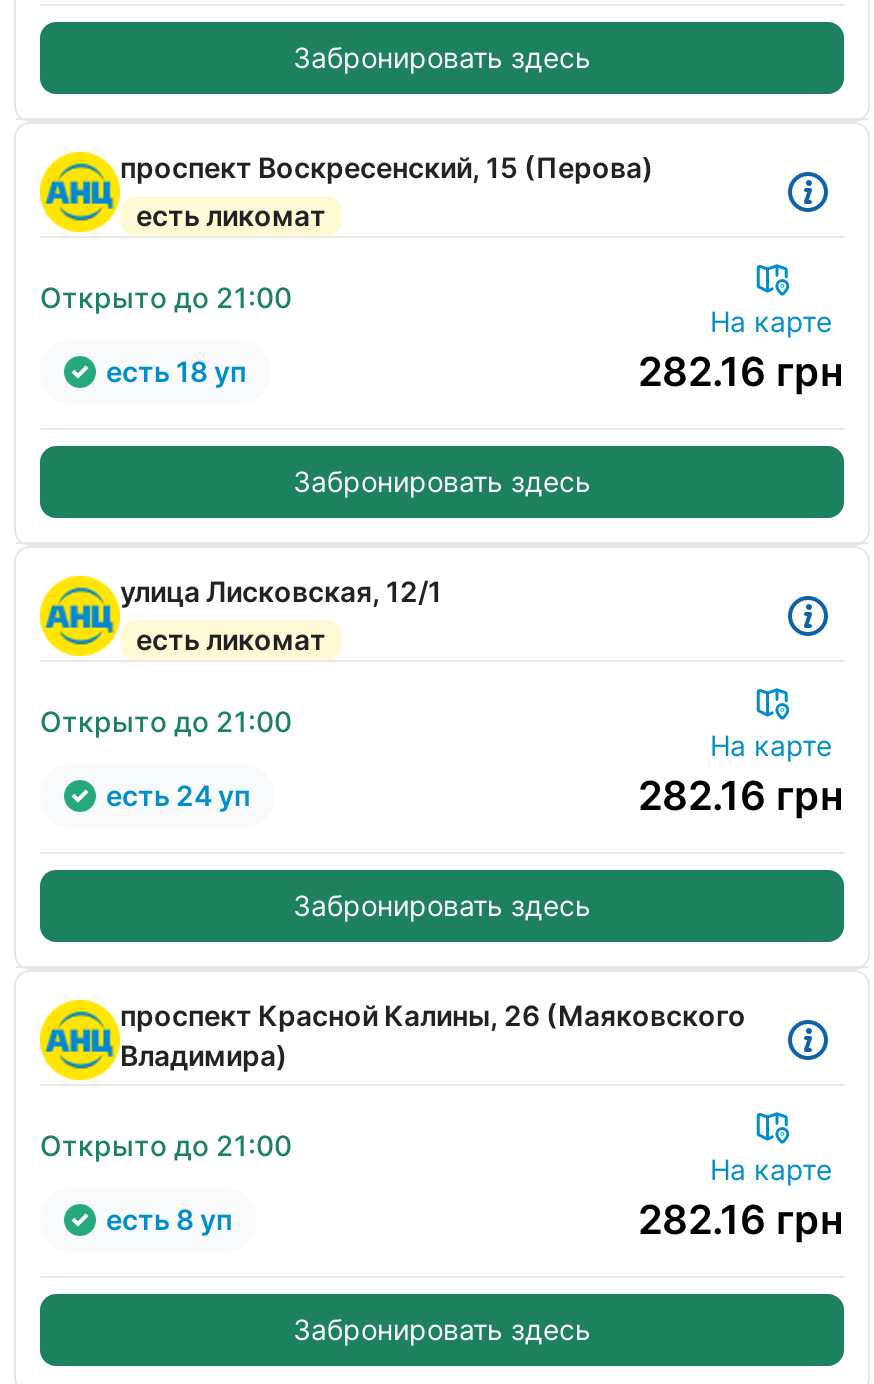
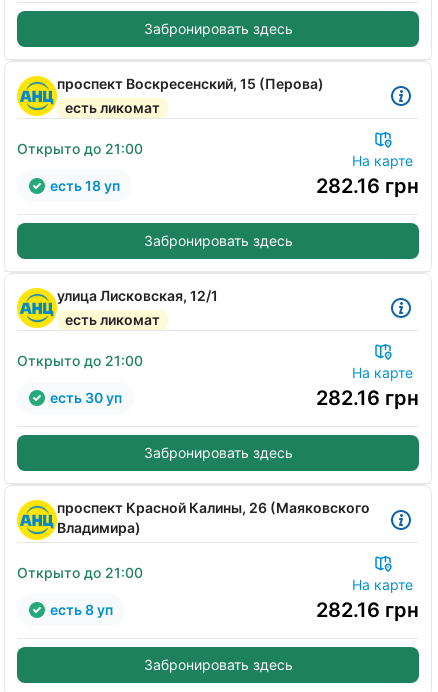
- есть 24 уп
+ есть 30 уп
